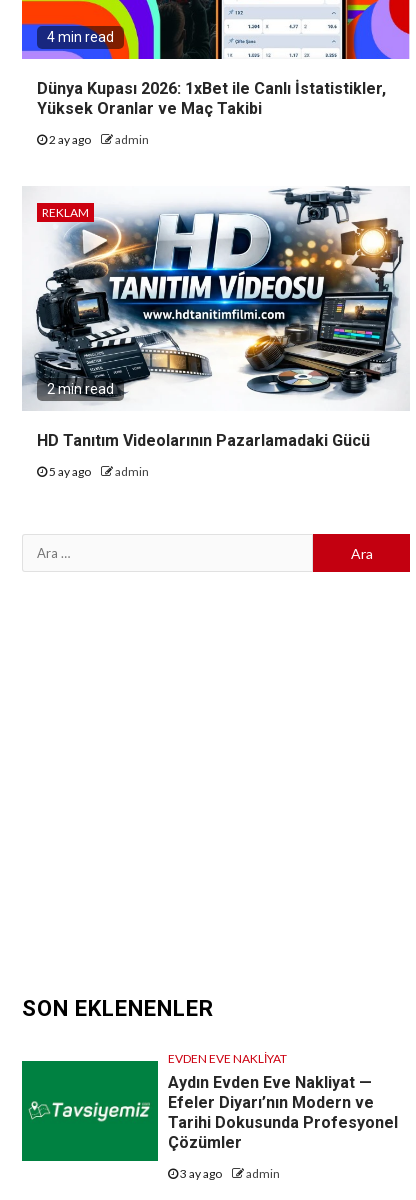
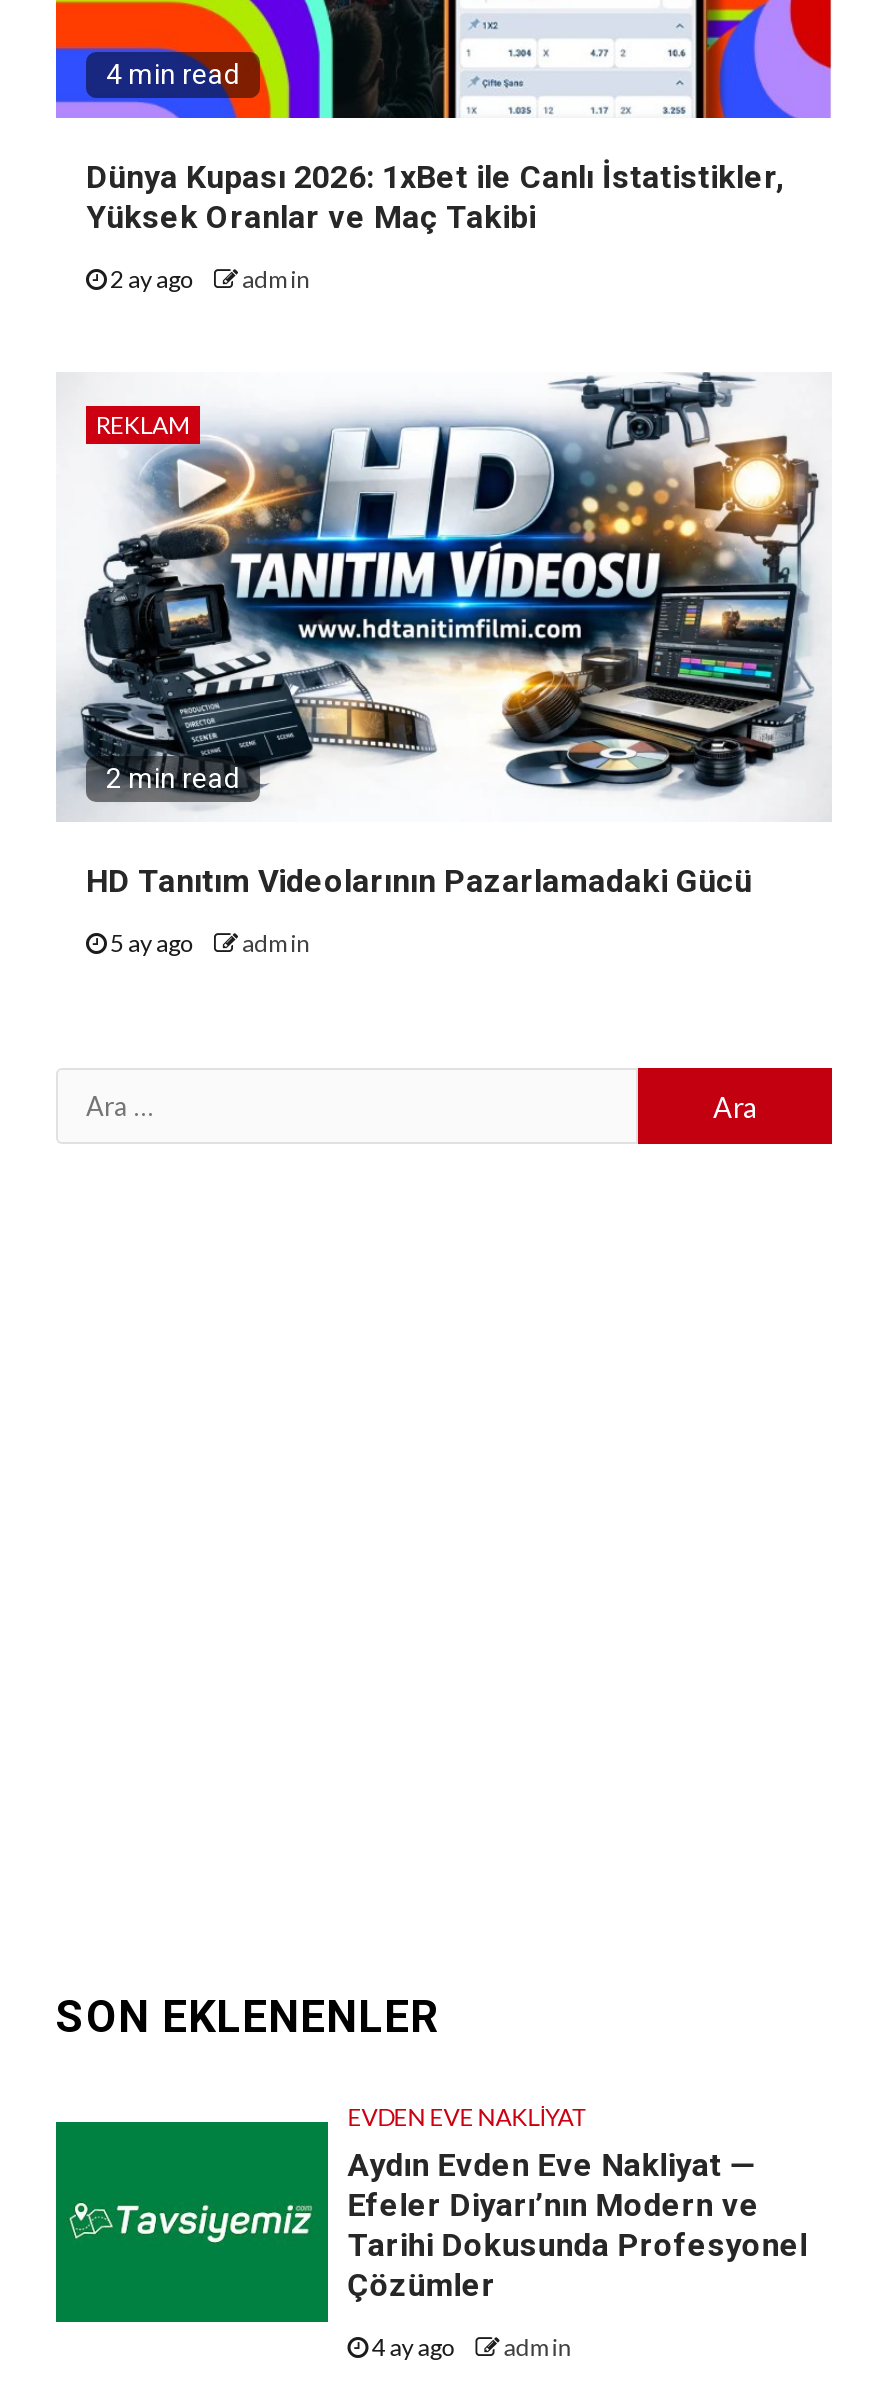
- 3 ay ago admin
+ 4 ay ago admin
